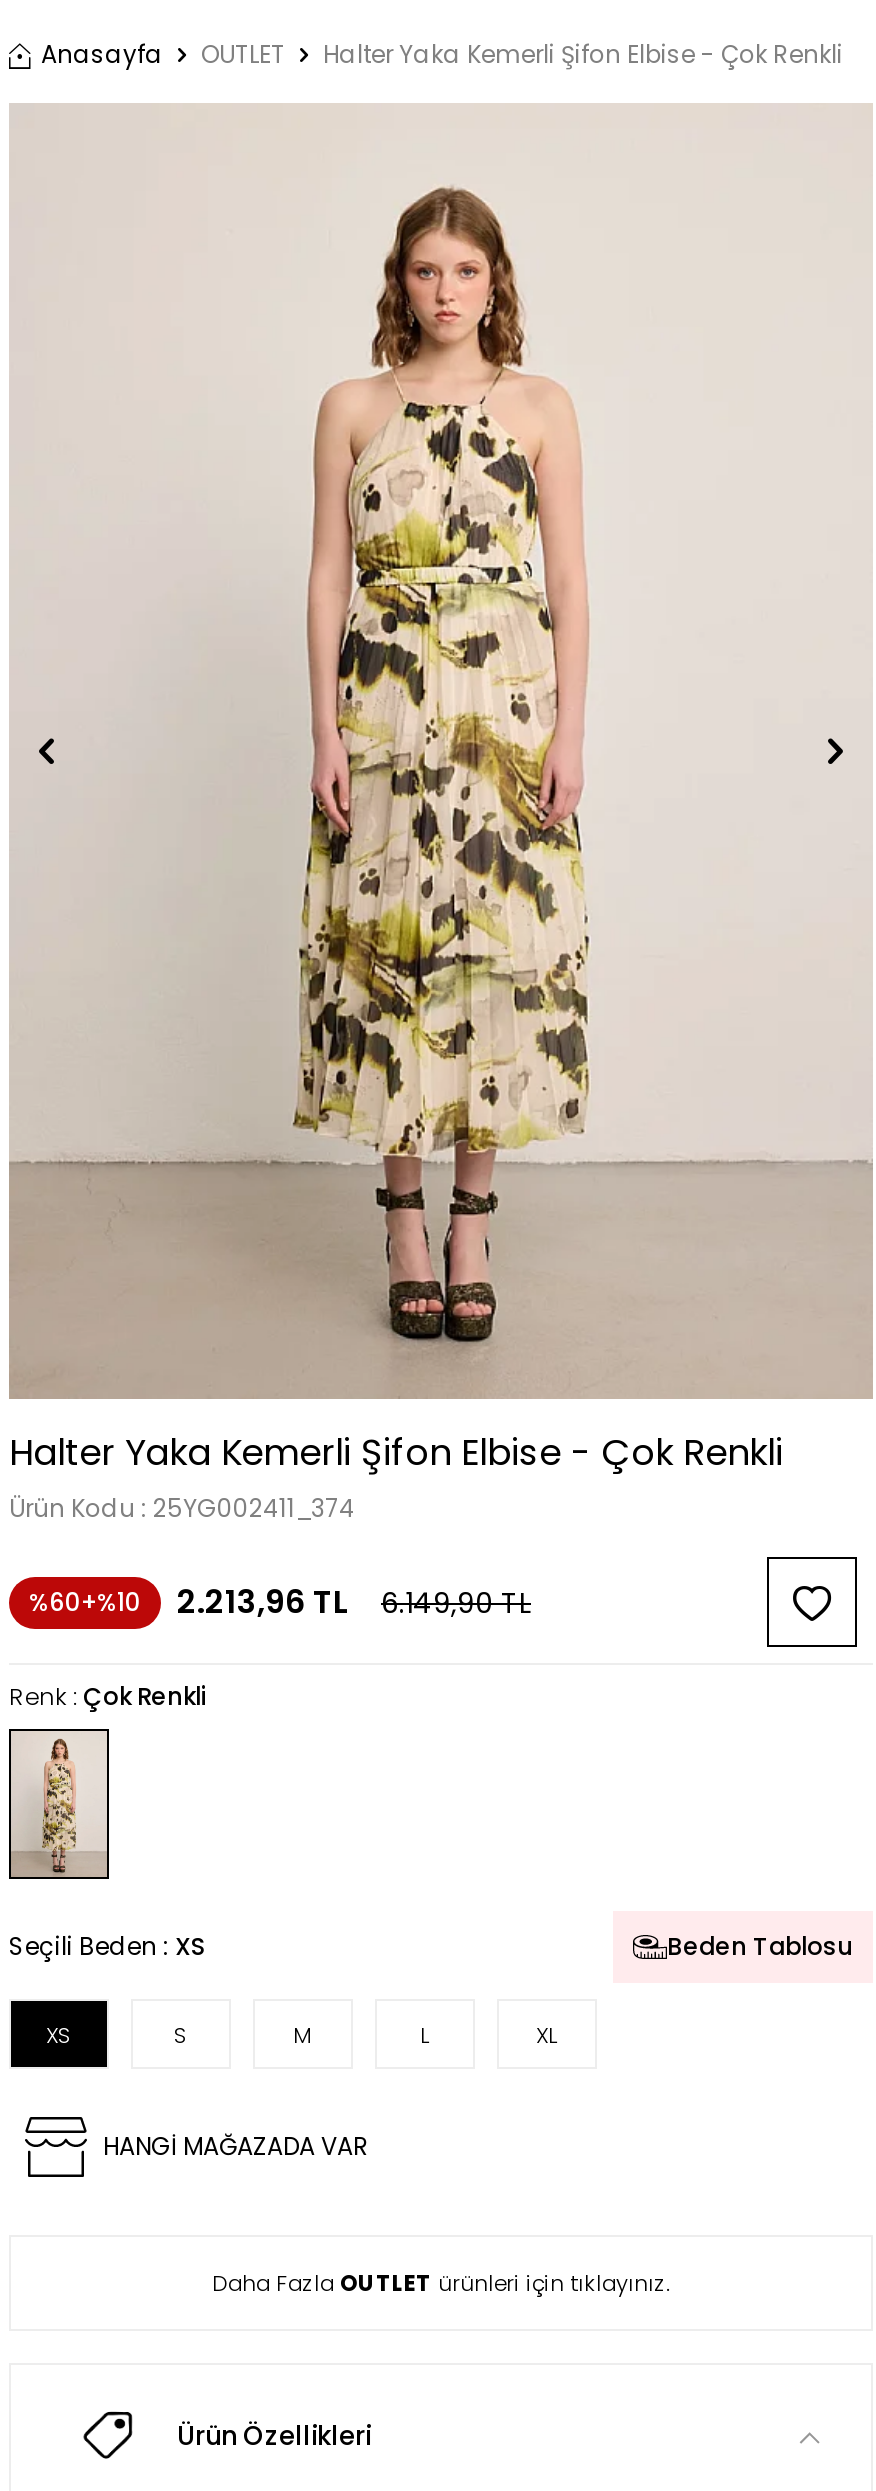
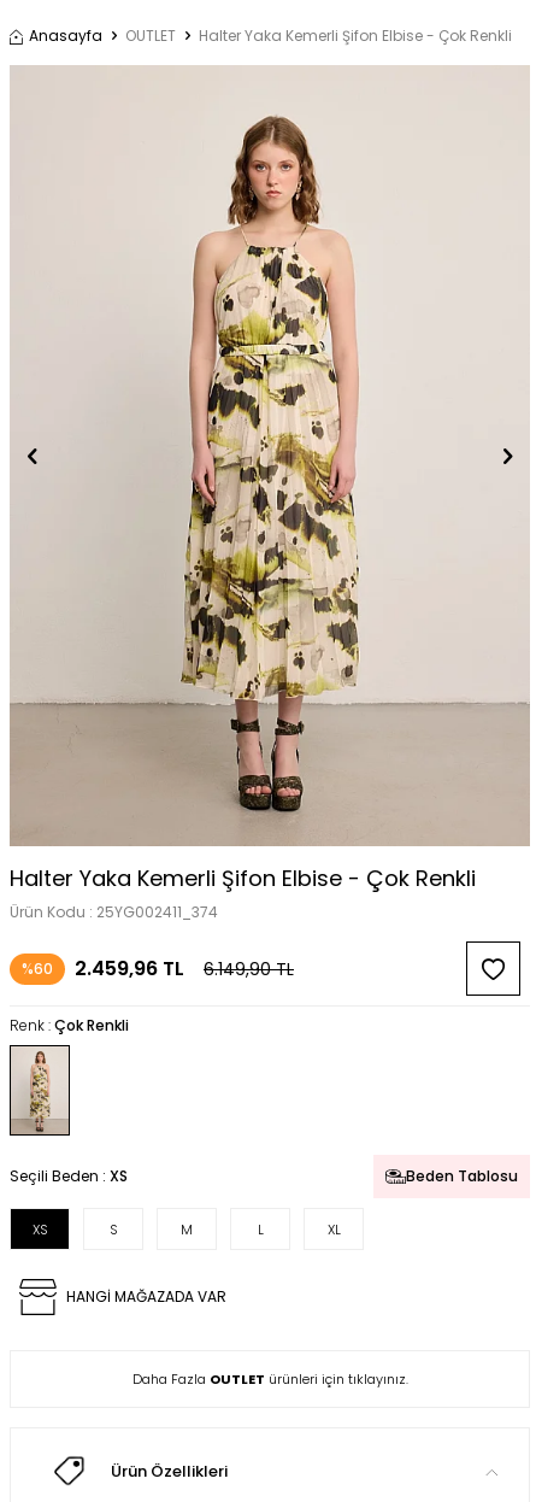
- %60+%10
- 2.213,96 TL
+ %60
+ 2.459,96 TL
